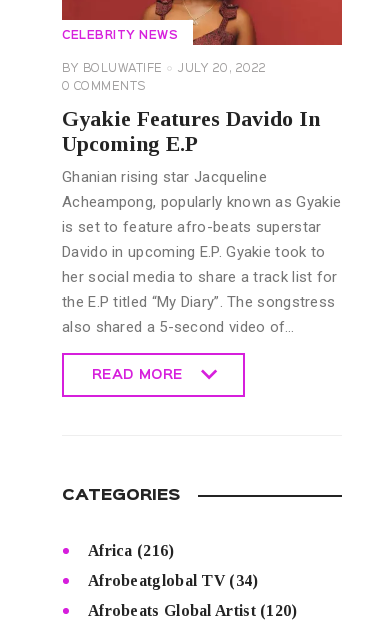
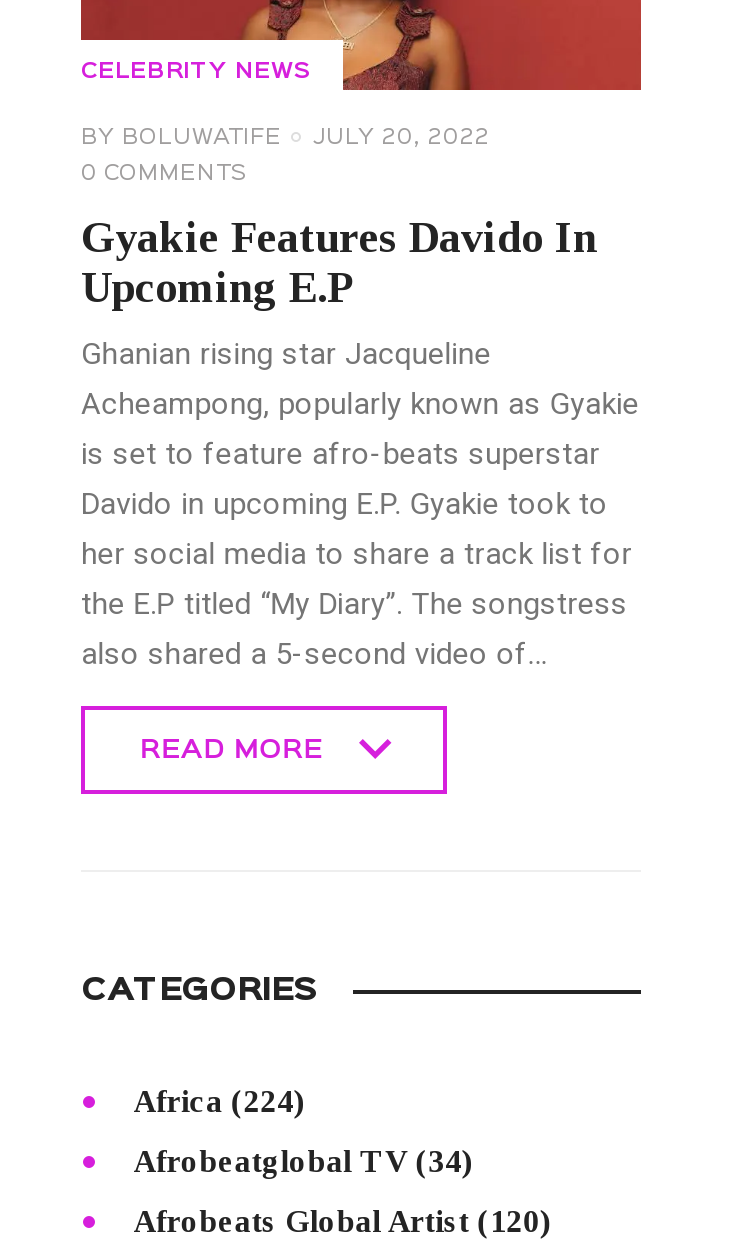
- Africa (216)
+ Africa (224)
